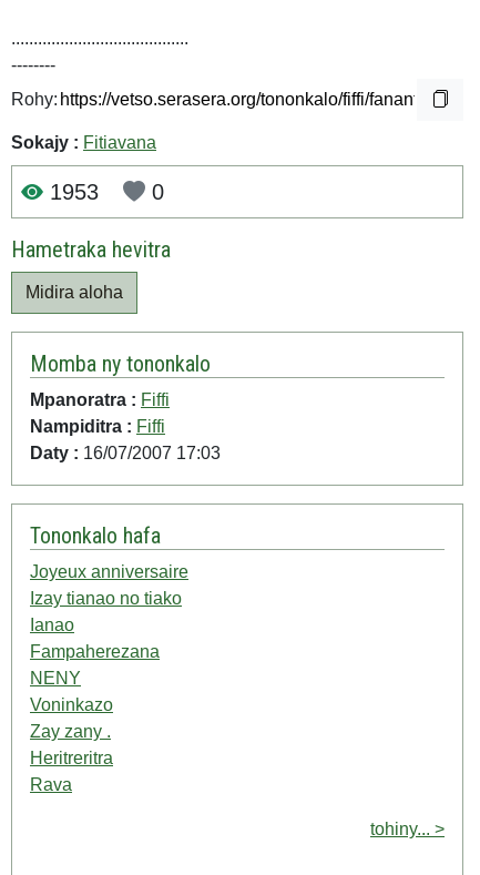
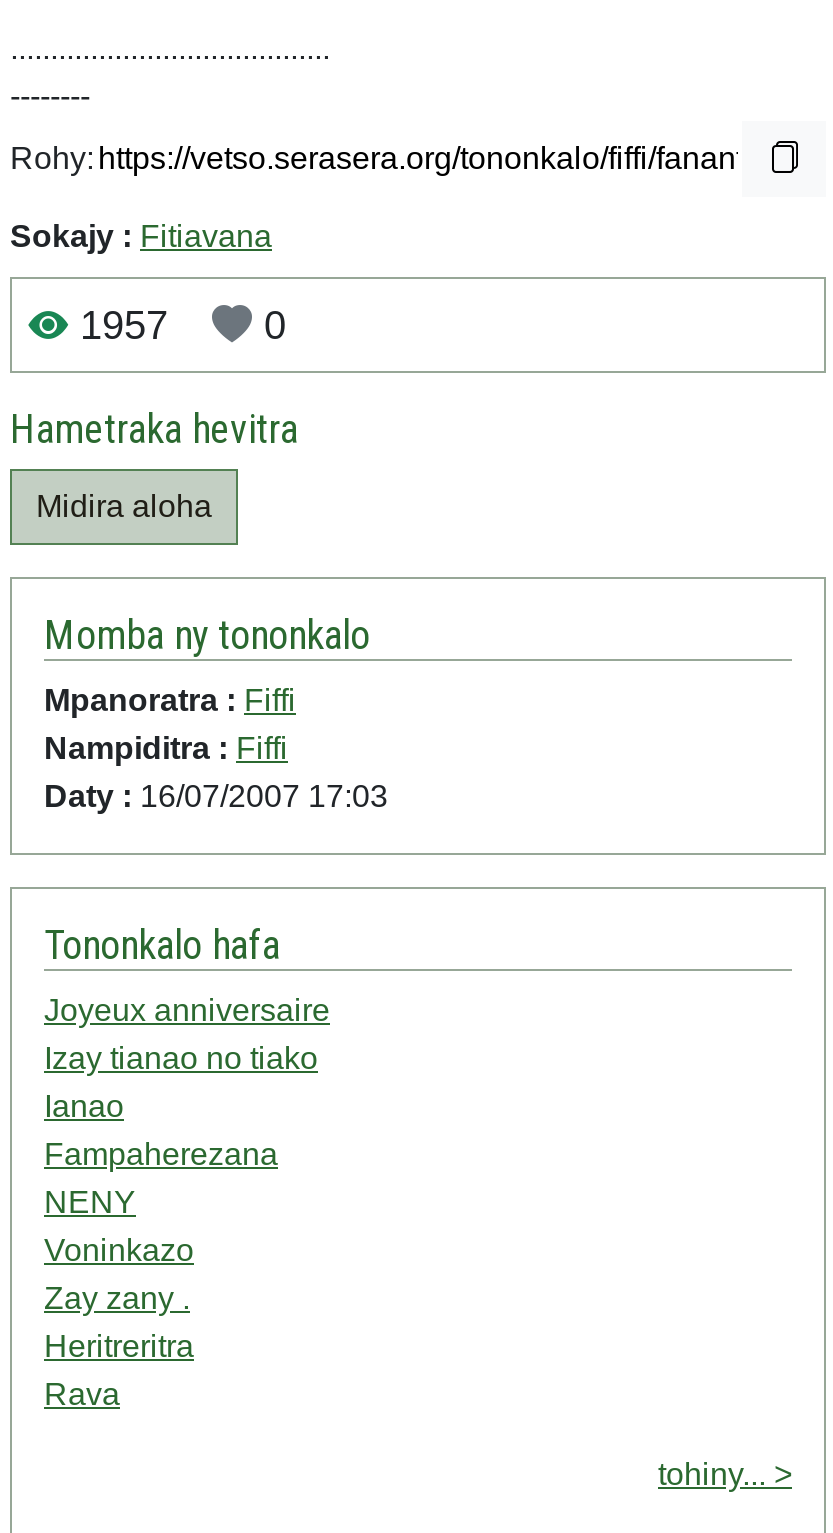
- 1953 0
+ 1957 0
